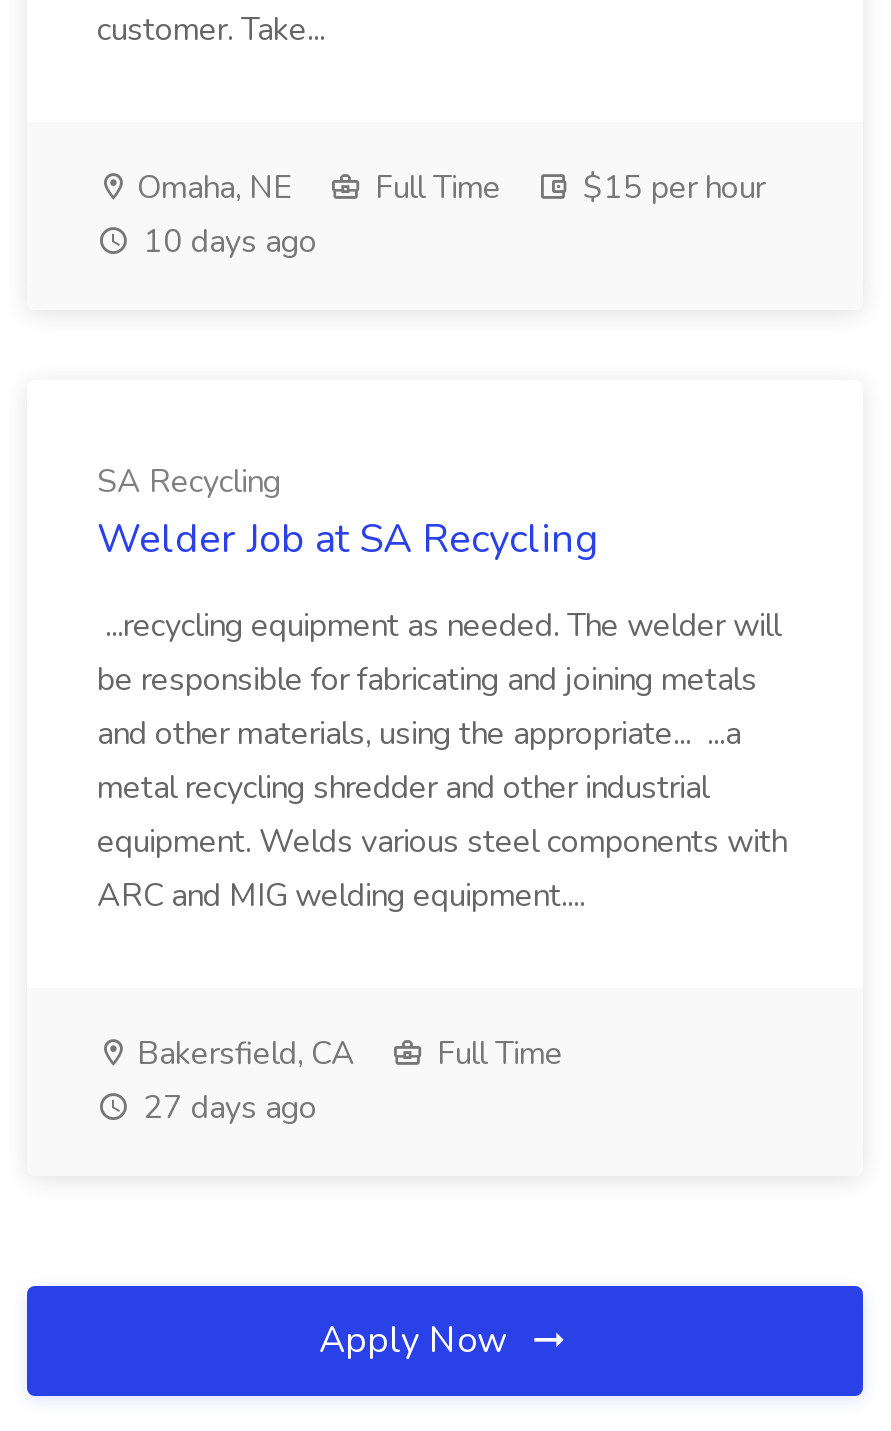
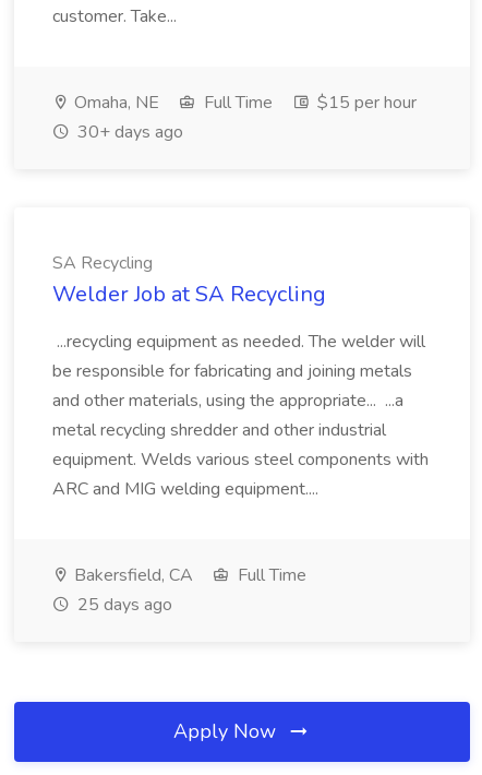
- 10 days ago
+ 30+ days ago

- 27 days ago
+ 25 days ago
